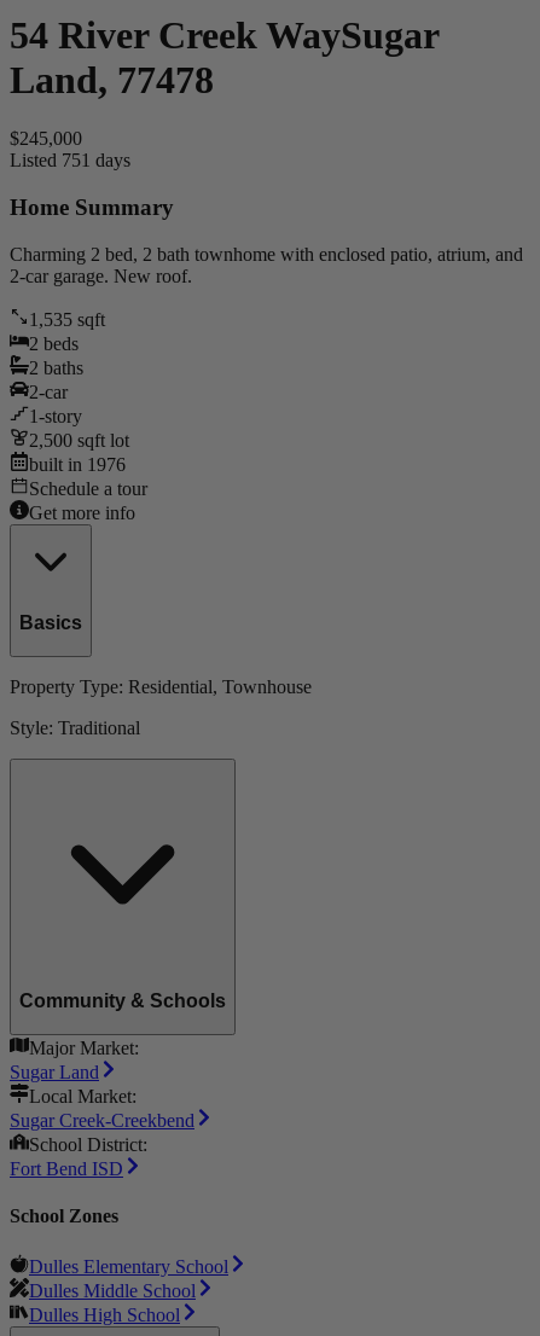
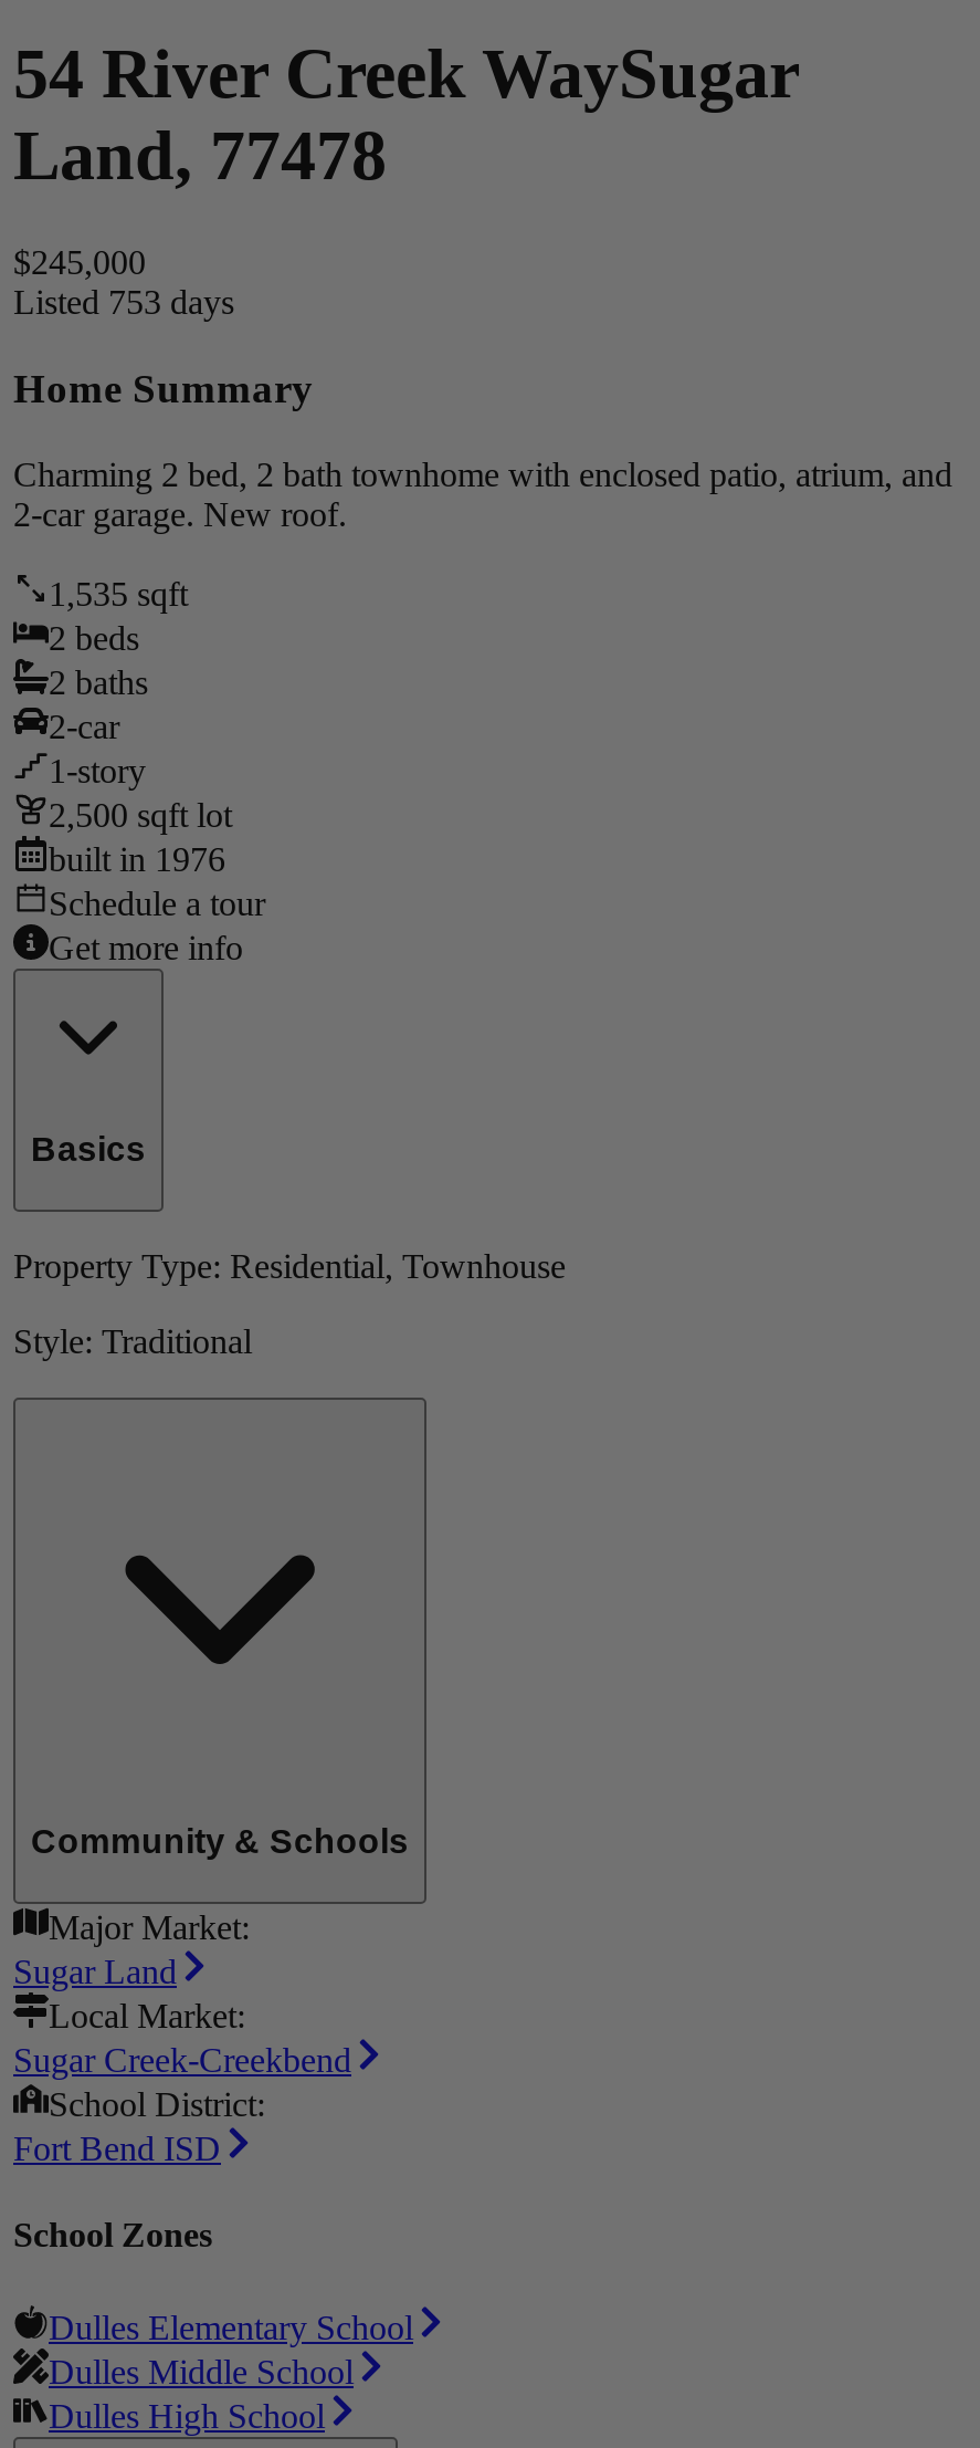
- Listed 751 days
+ Listed 753 days
